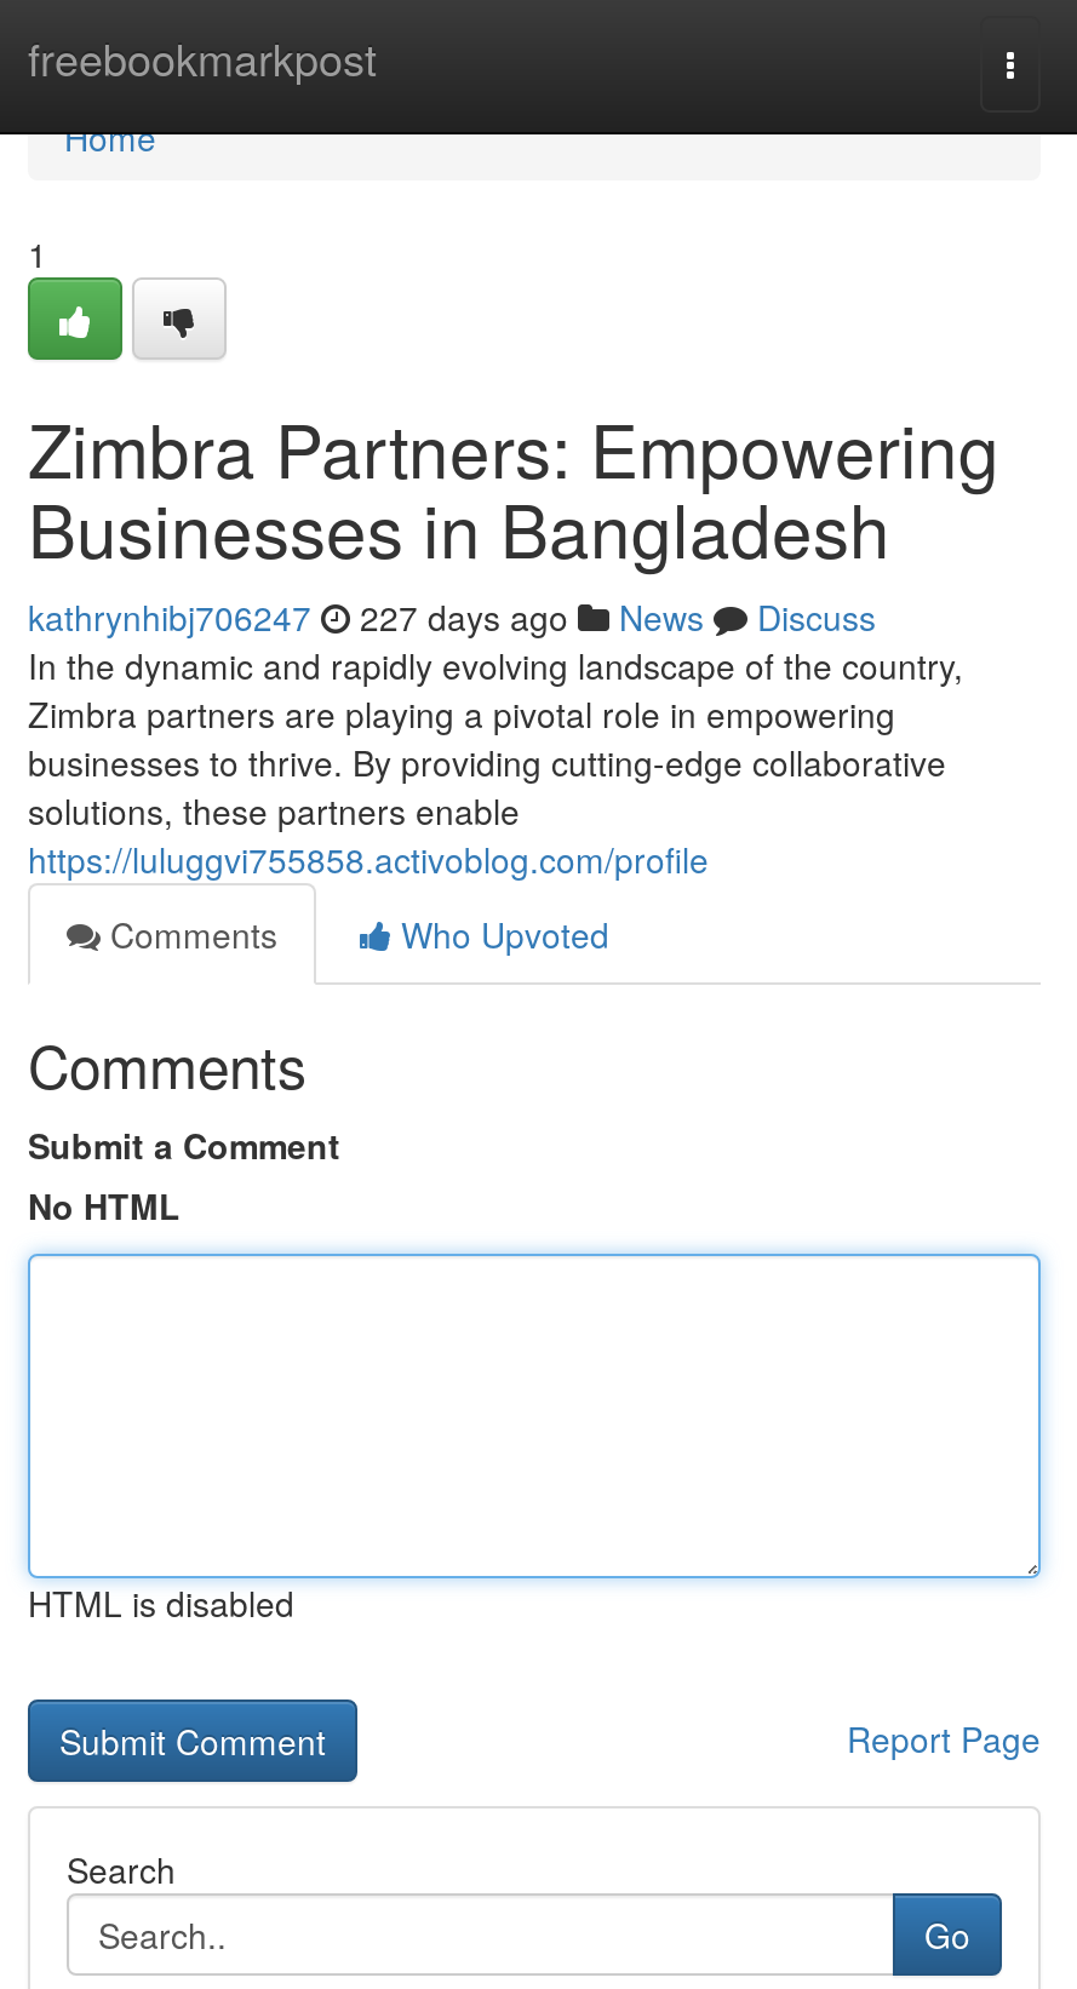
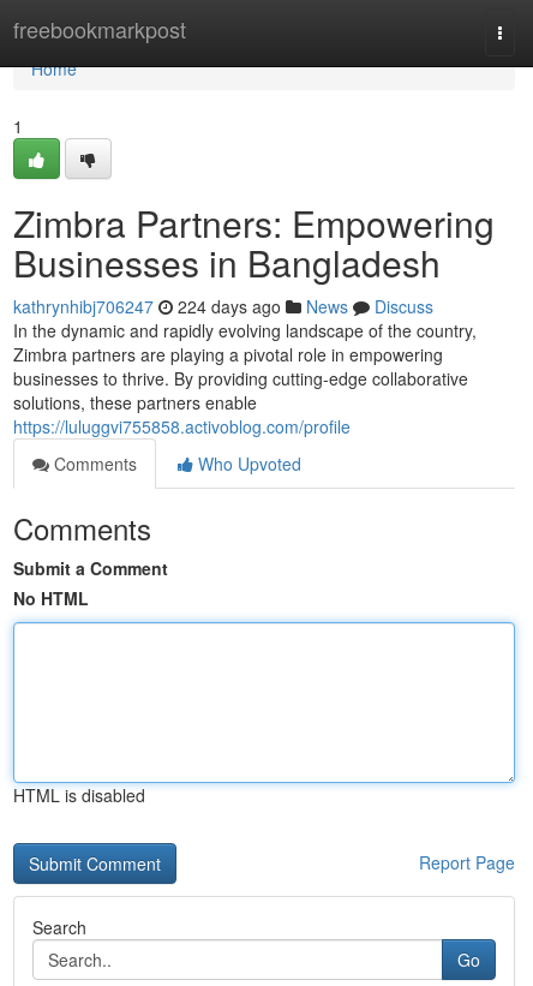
- kathrynhibj706247 227 days ago News Discuss
+ kathrynhibj706247 224 days ago News Discuss
